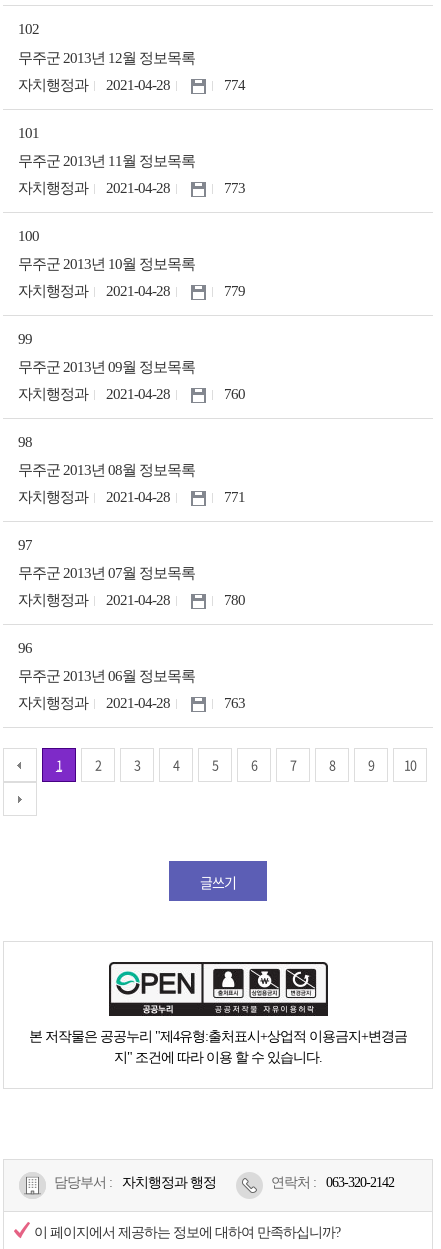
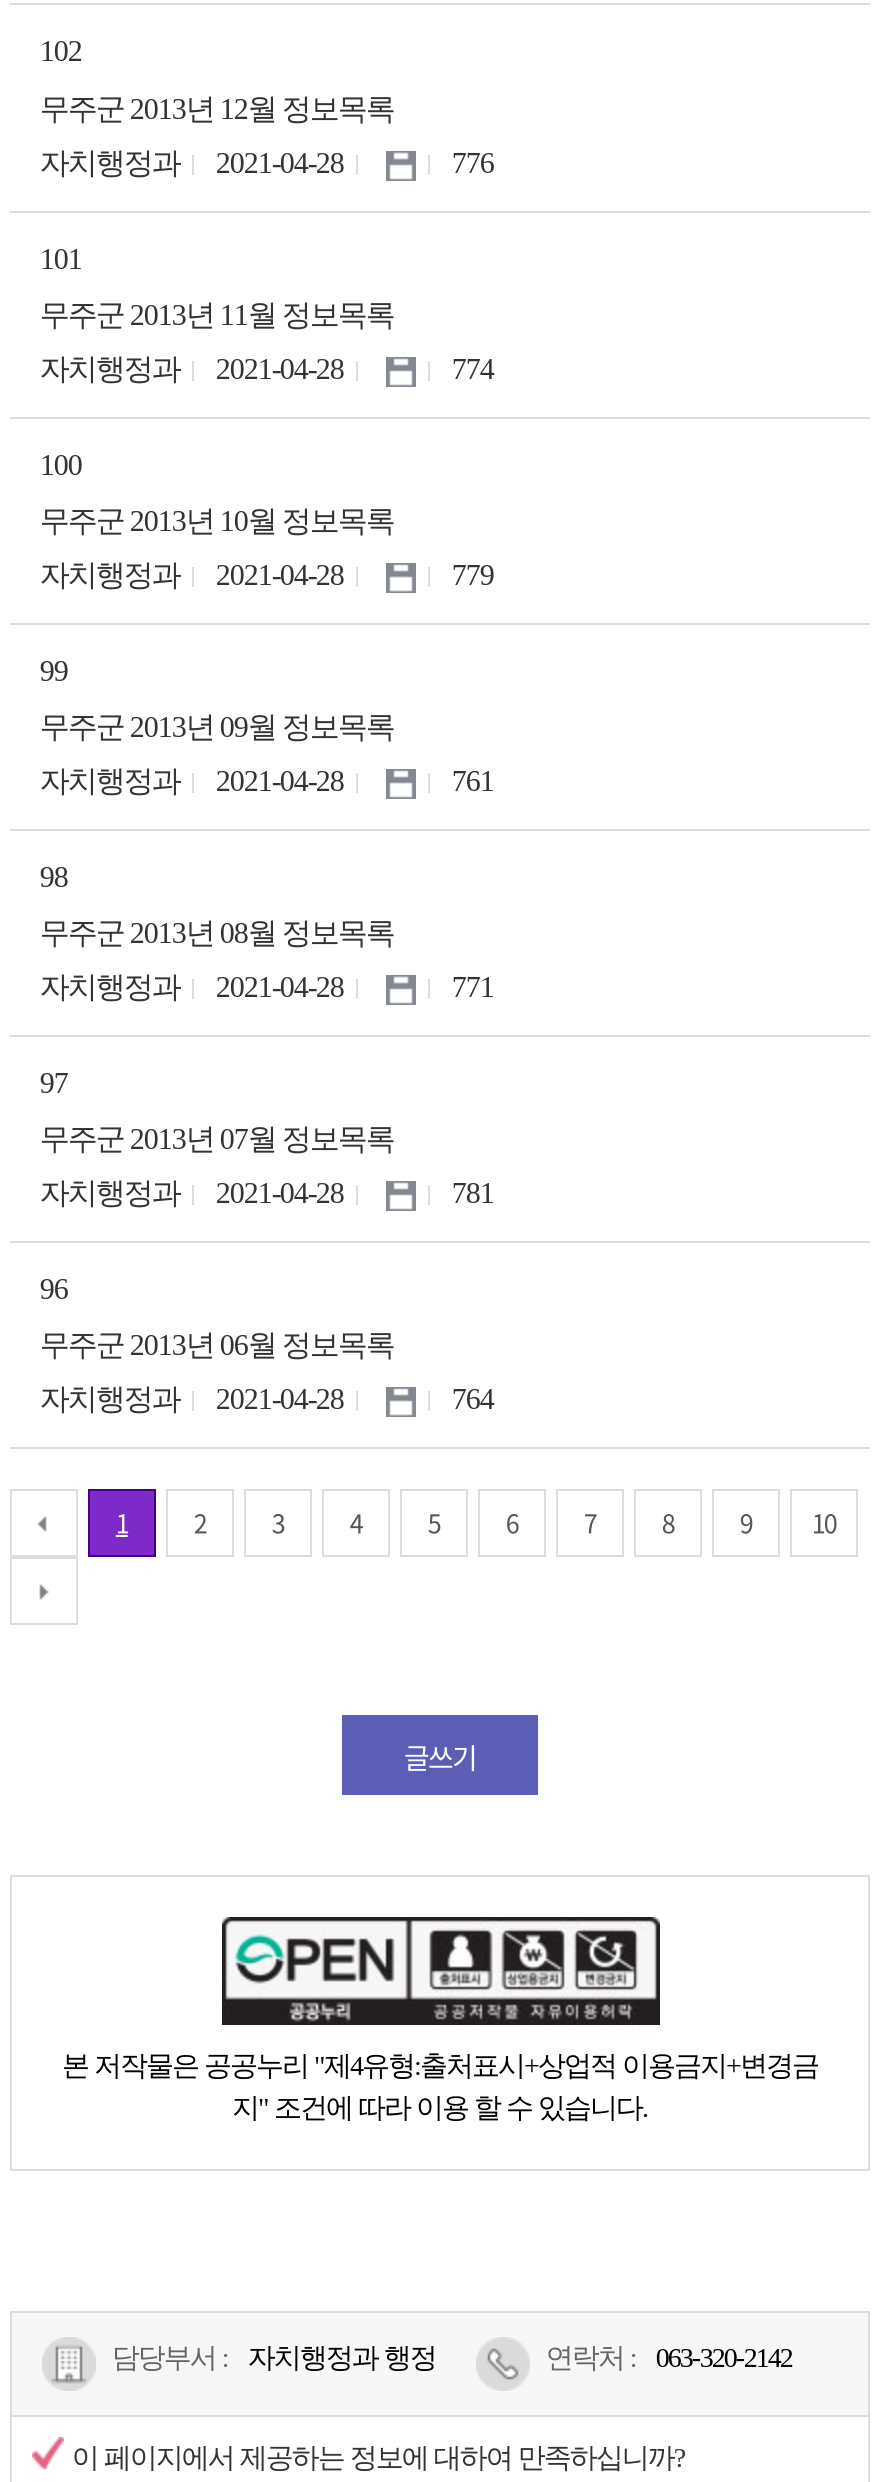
- 774
+ 776

- 773
+ 774

- 760
+ 761

- 780
+ 781

- 763
+ 764
